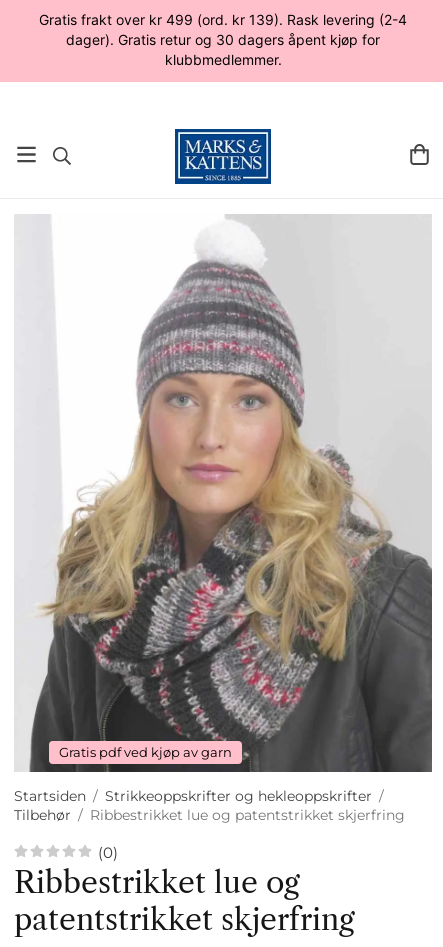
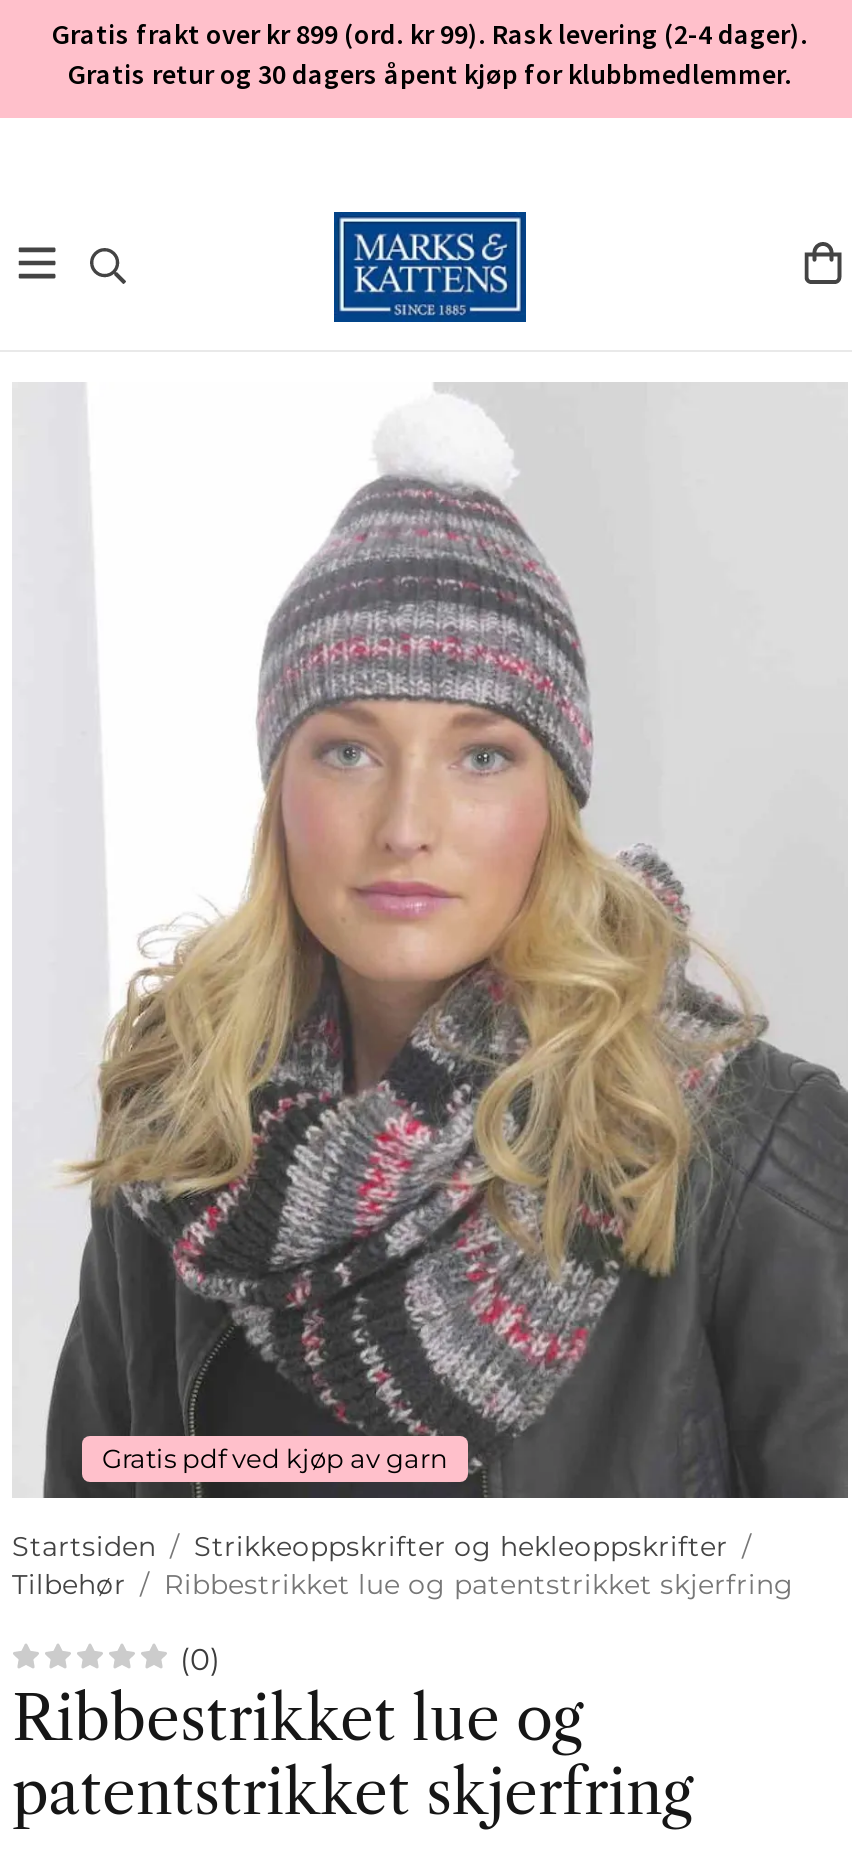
- Gratis frakt over kr 499 (ord. kr 139). Rask levering (2-4
- dager). Gratis retur og 30 dagers åpent kjøp for
- klubbmedlemmer.
+ Gratis frakt over kr 899 (ord. kr 99). Rask levering (2-4 dager).
+ Gratis retur og 30 dagers åpent kjøp for klubbmedlemmer.
